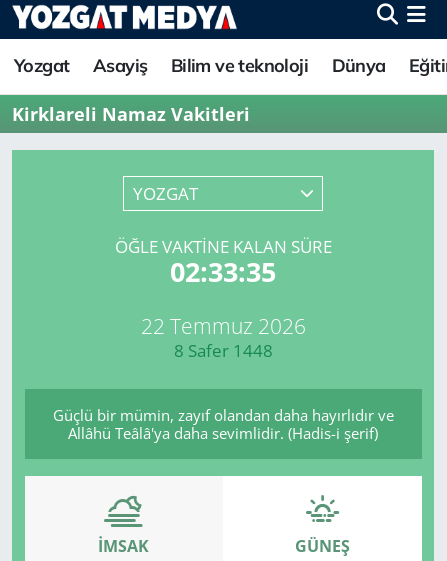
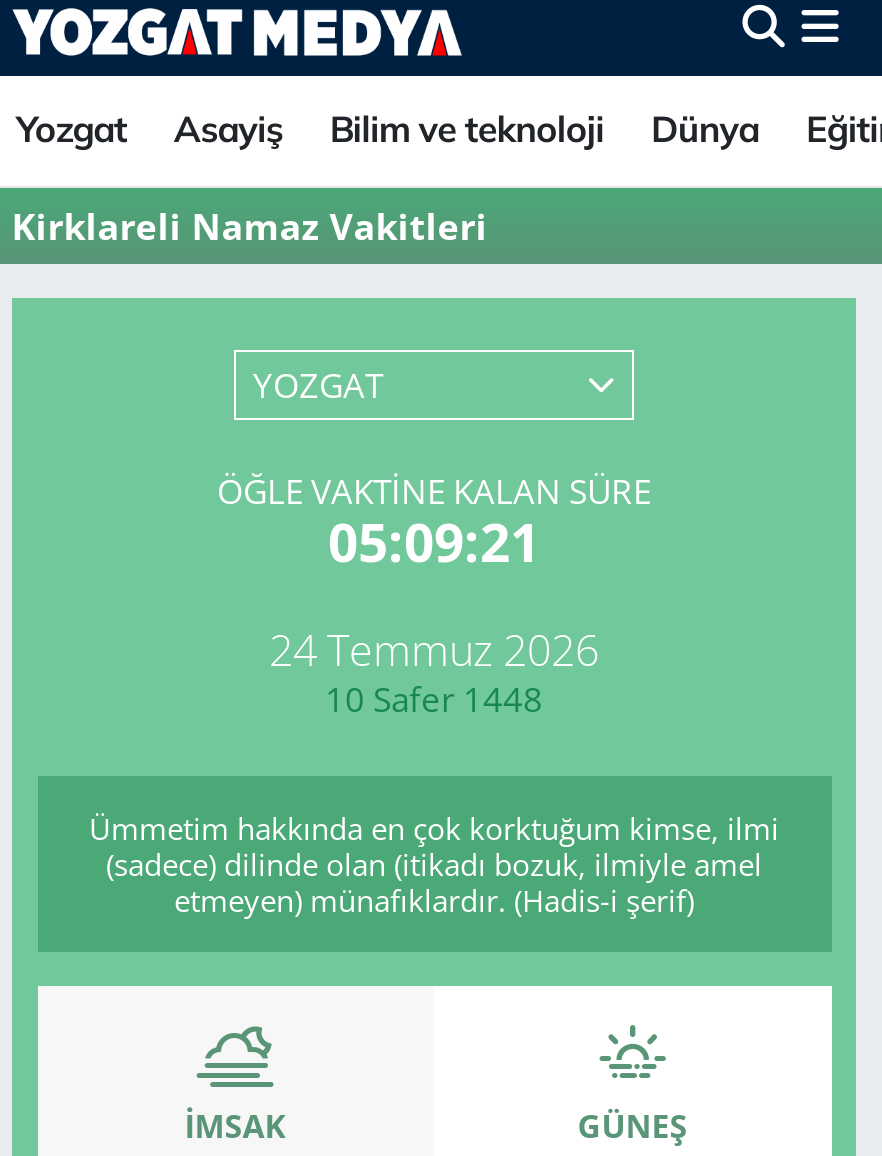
- 02:33:35
+ 05:09:21

- 22 Temmuz 2026
- 8 Safer 1448
+ 24 Temmuz 2026
+ 10 Safer 1448

- Güçlü bir mümin, zayıf olandan daha hayırlıdır ve
- Allâhü Teâlâ'ya daha sevimlidir. (Hadis-i şerif)
+ Ümmetim hakkında en çok korktuğum kimse, ilmi
+ (sadece) dilinde olan (itikadı bozuk, ilmiyle amel
+ etmeyen) münafıklardır. (Hadis-i şerif)
